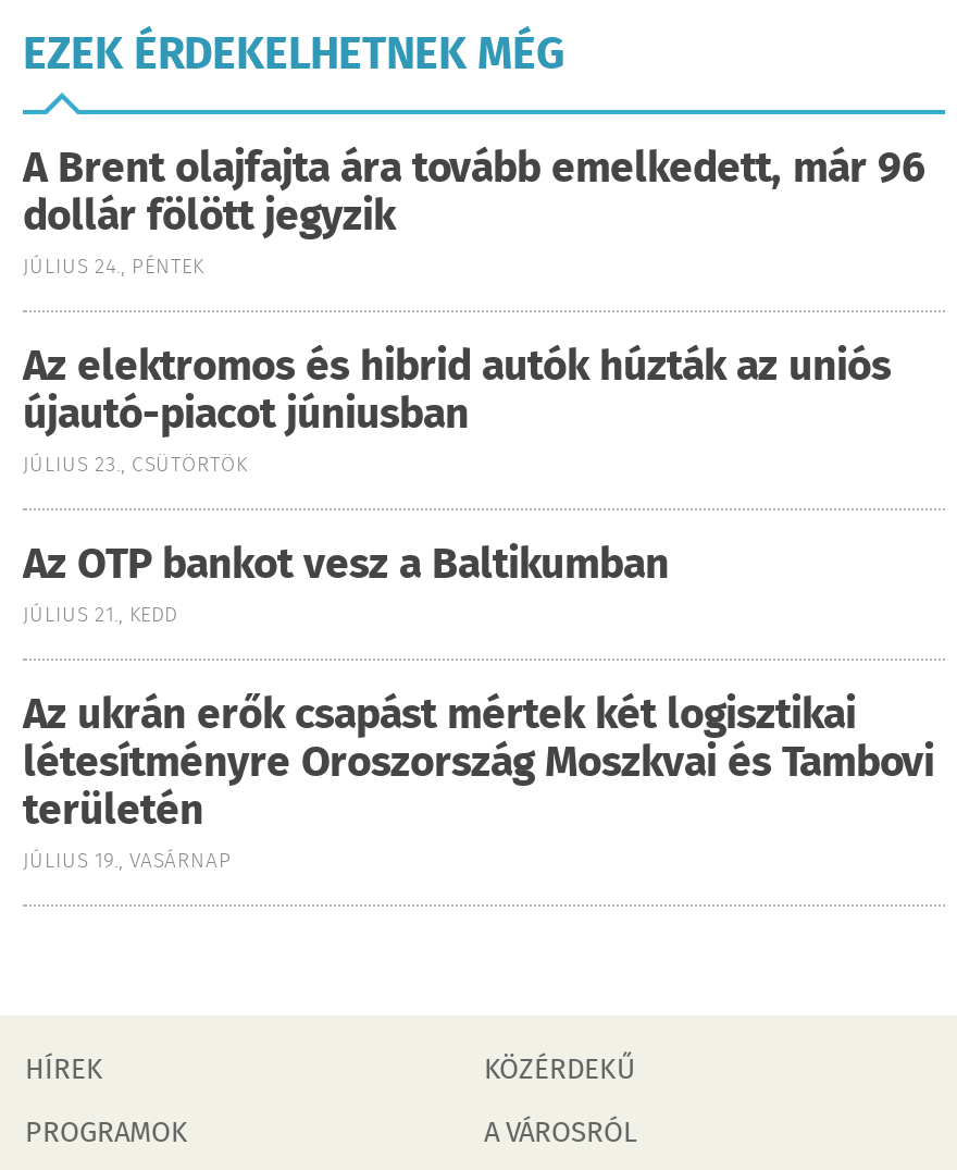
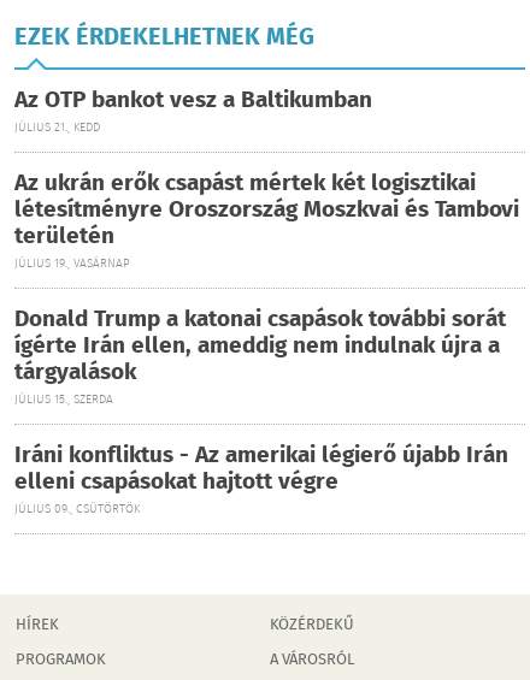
- A Brent olajfajta ára tovább emelkedett, már 96
- dollár fölött jegyzik
- JÚLIUS 24., PÉNTEK
- Az elektromos és hibrid autók húzták az uniós
- újautó-piacot júniusban
- JÚLIUS 23., CSÜTÖRTÖK

moved up: Az OTP bankot vesz a Baltikumban | JÚLIUS 21., KEDD | Az ukrán erők csapást mértek két logisztikai | létesítményre Oroszország Moszkvai és Tambovi | területén | JÚLIUS 19., VASÁRNAP

+ Donald Trump a katonai csapások további sorát
+ ígérte Irán ellen, ameddig nem indulnak újra a
+ tárgyalások
+ JÚLIUS 15., SZERDA
+ Iráni konfliktus - Az amerikai légierő újabb Irán
+ elleni csapásokat hajtott végre
+ JÚLIUS 09., CSÜTÖRTÖK
